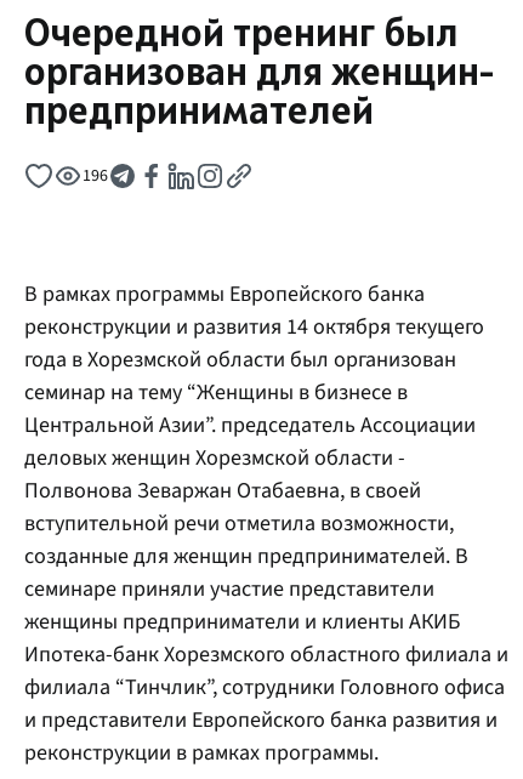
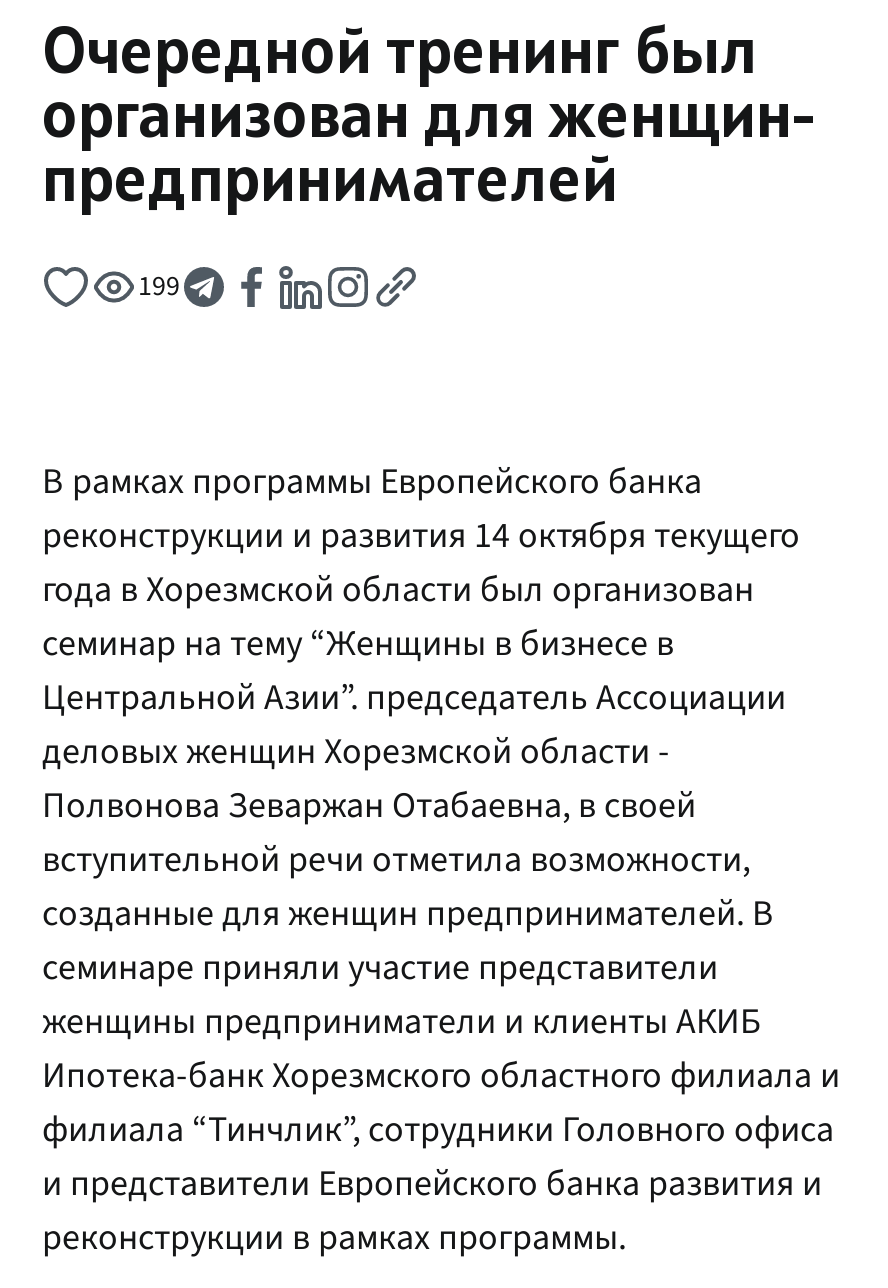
- 196
+ 199
